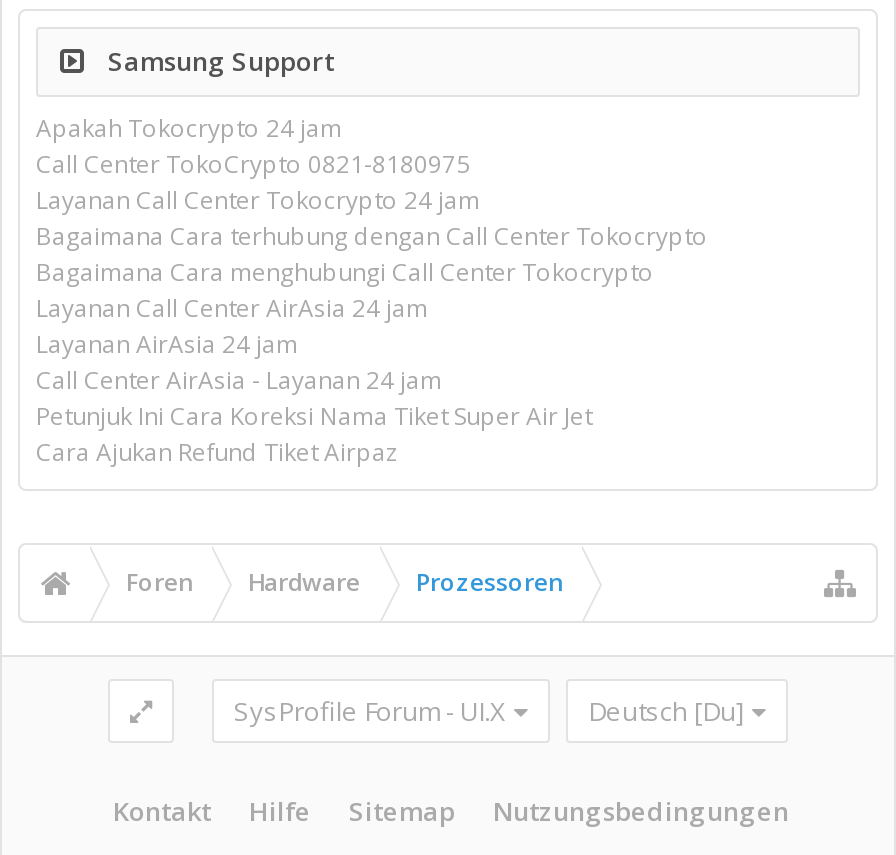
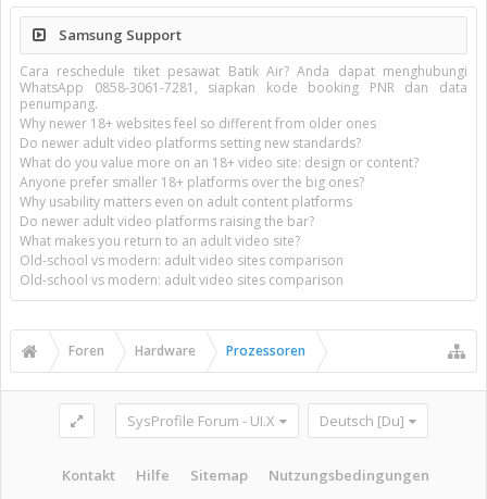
- Apakah Tokocrypto 24 jam
- Call Center TokoCrypto 0821-8180975
- Layanan Call Center Tokocrypto 24 jam
- Bagaimana Cara terhubung dengan Call Center Tokocrypto
- Bagaimana Cara menghubungi Call Center Tokocrypto
- Layanan Call Center AirAsia 24 jam
- Layanan AirAsia 24 jam
- Call Center AirAsia - Layanan 24 jam
- Petunjuk Ini Cara Koreksi Nama Tiket Super Air Jet
- Cara Ajukan Refund Tiket Airpaz
+ Cara reschedule tiket pesawat Batik Air? Anda dapat menghubungi
+ WhatsApp 0858-3061-7281, siapkan kode booking PNR dan data
+ penumpang.
+ Why newer 18+ websites feel so different from older ones
+ Do newer adult video platforms setting new standards?
+ What do you value more on an 18+ video site: design or content?
+ Anyone prefer smaller 18+ platforms over the big ones?
+ Why usability matters even on adult content platforms
+ Do newer adult video platforms raising the bar?
+ What makes you return to an adult video site?
+ Old-school vs modern: adult video sites comparison
+ Old-school vs modern: adult video sites comparison
